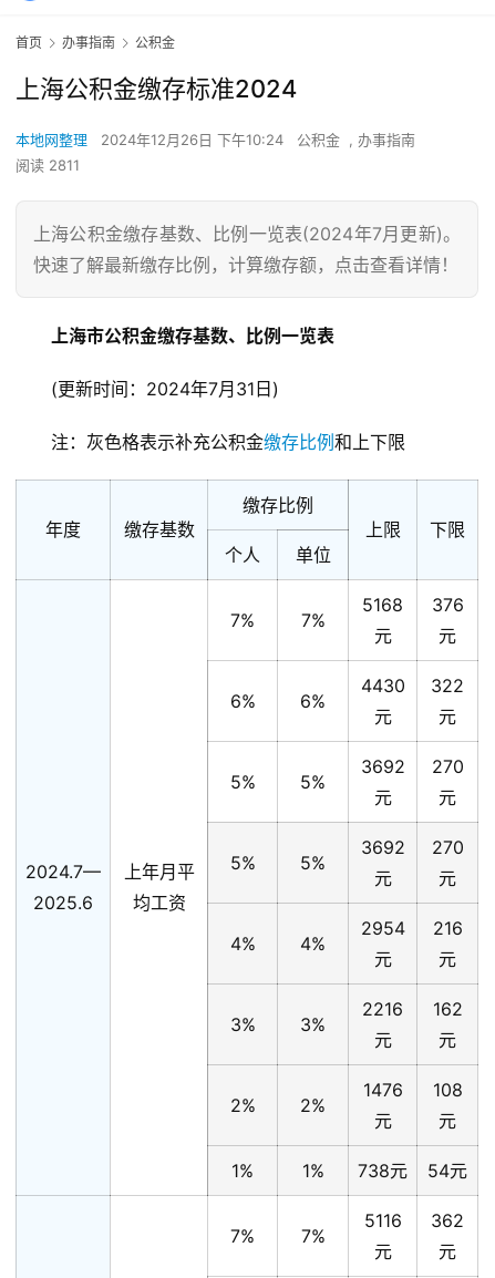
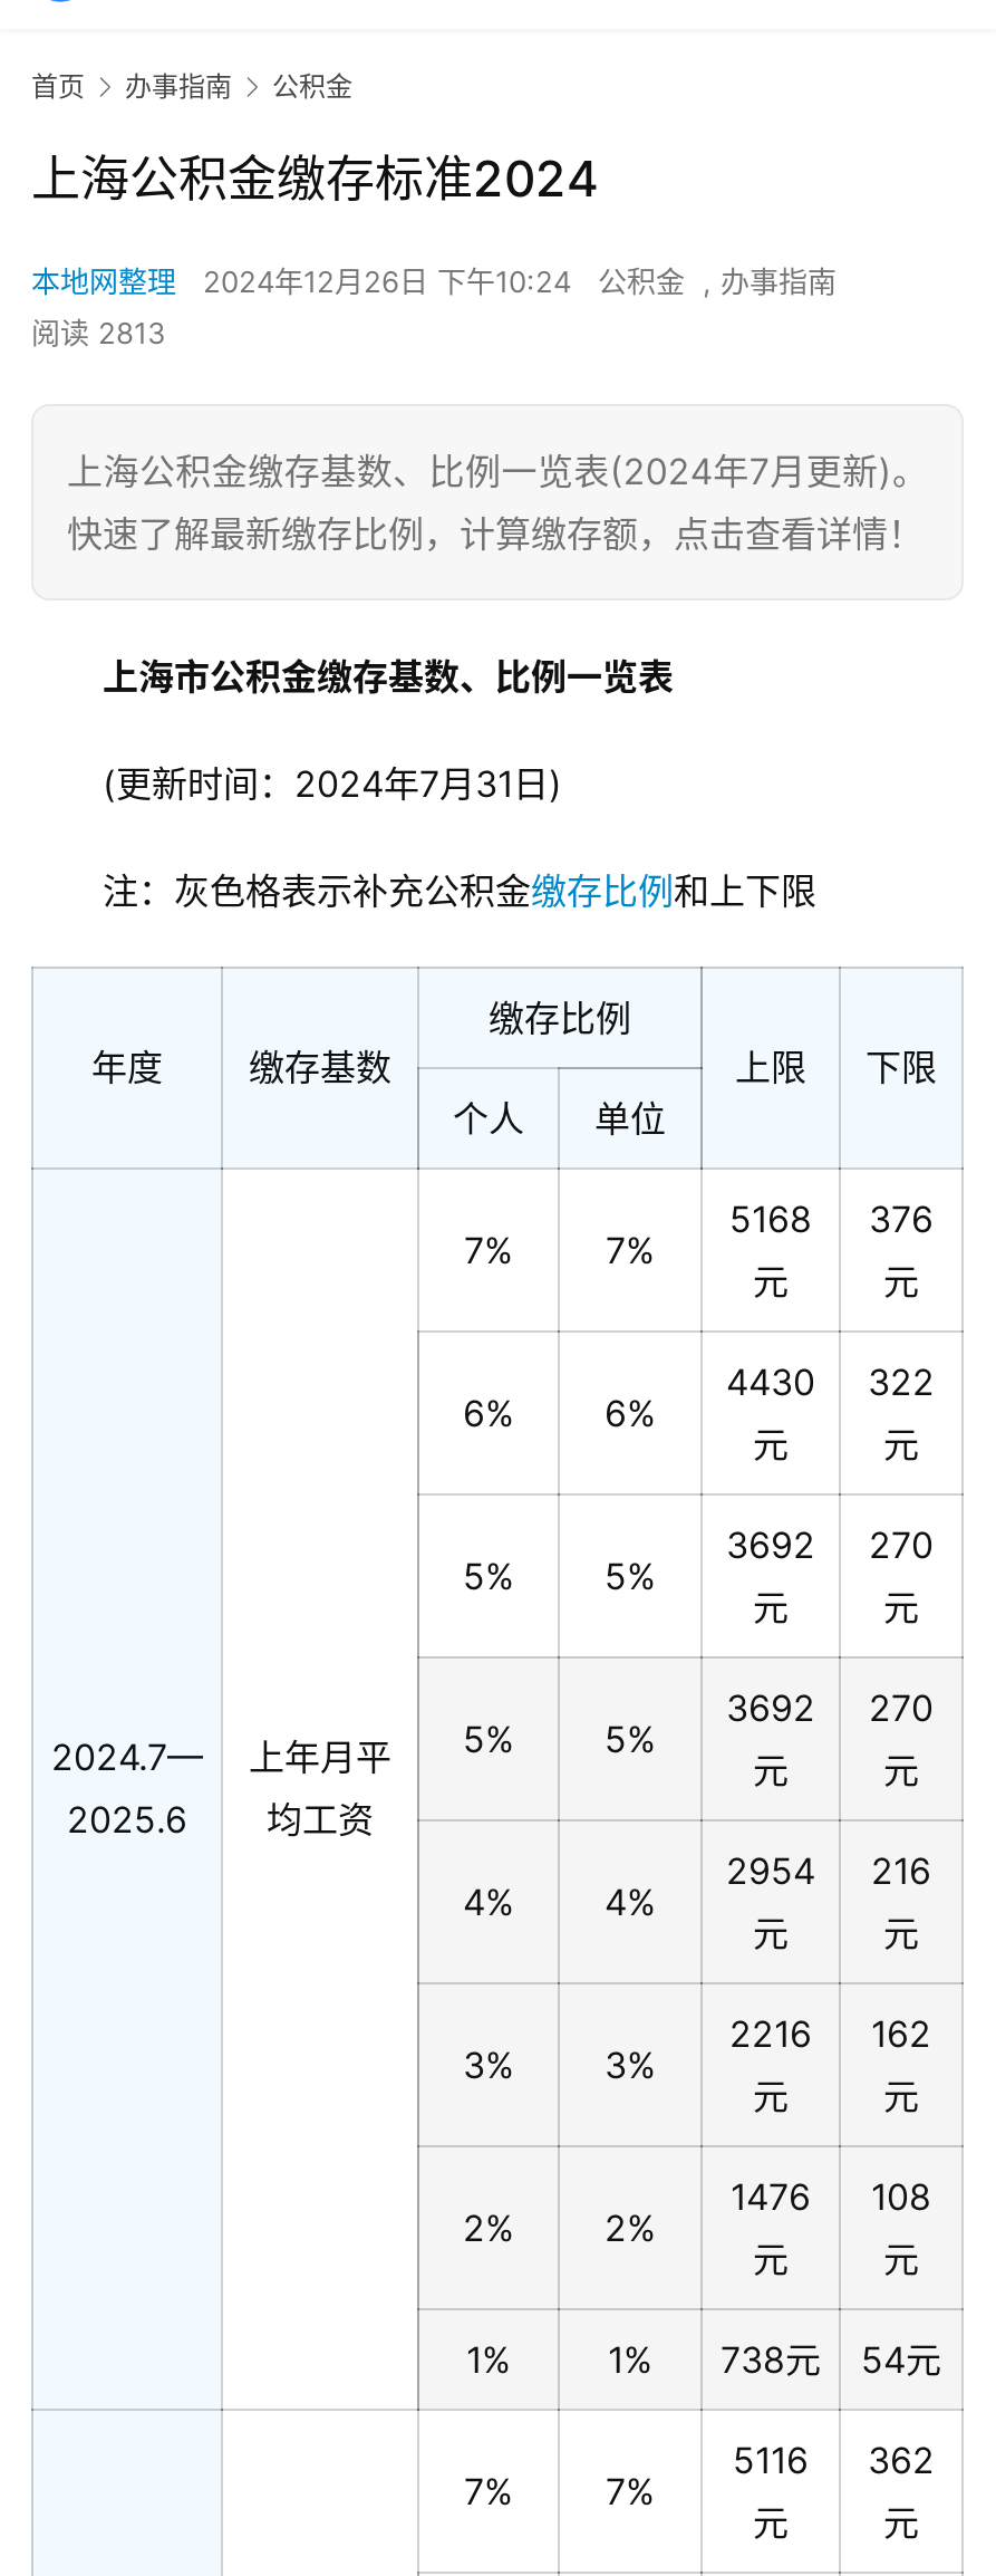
- 阅读 2811
+ 阅读 2813
